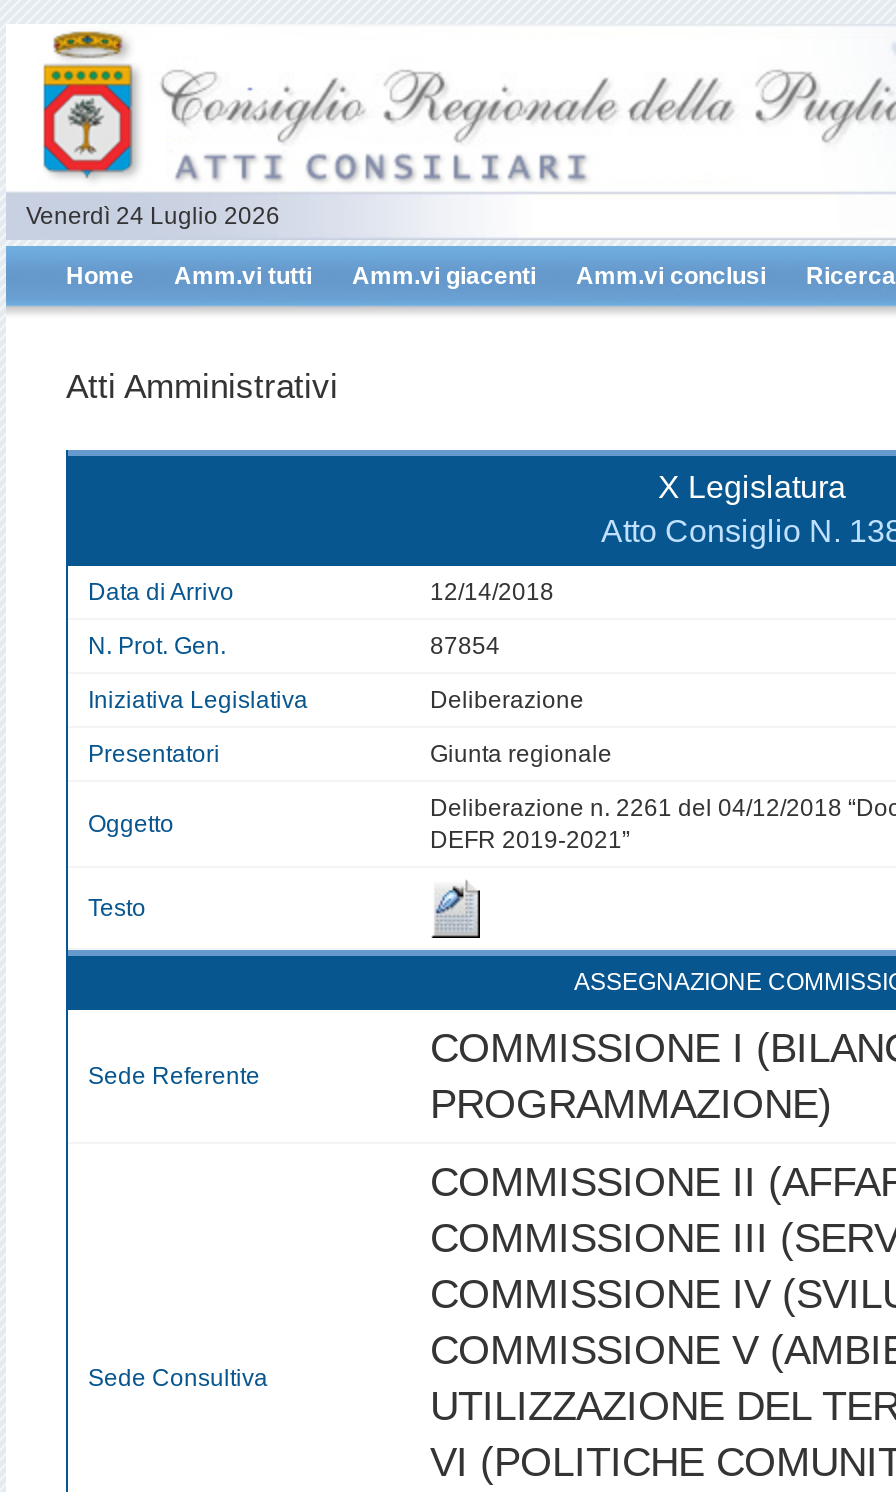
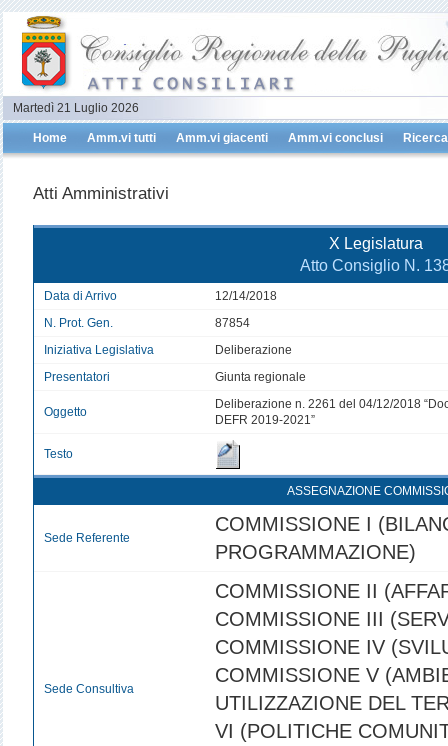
- Venerdì 24 Luglio 2026
+ Martedì 21 Luglio 2026
